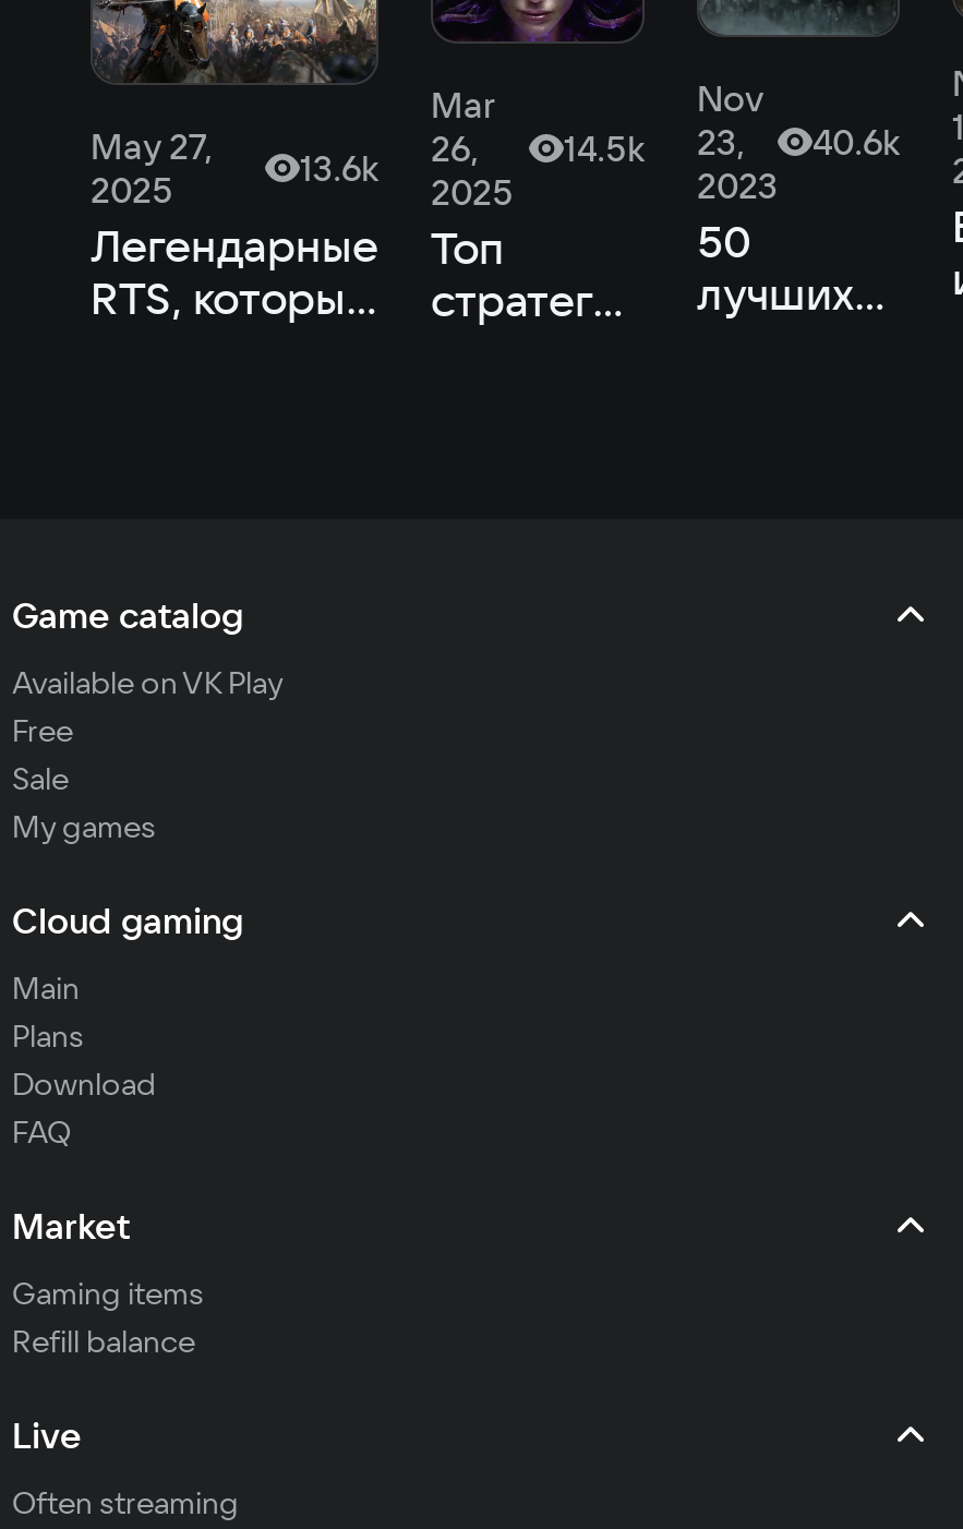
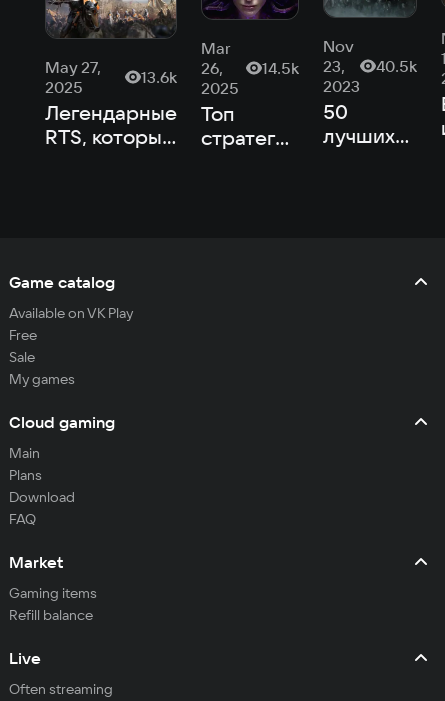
- 40.6k
+ 40.5k
